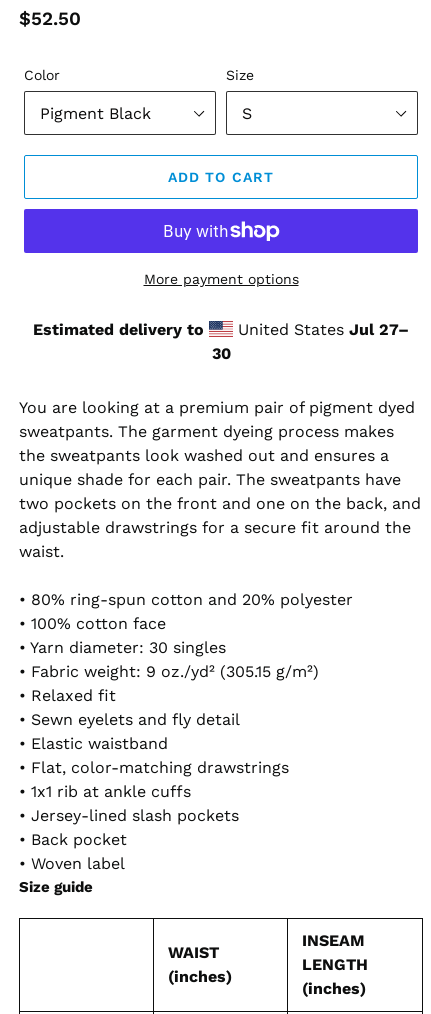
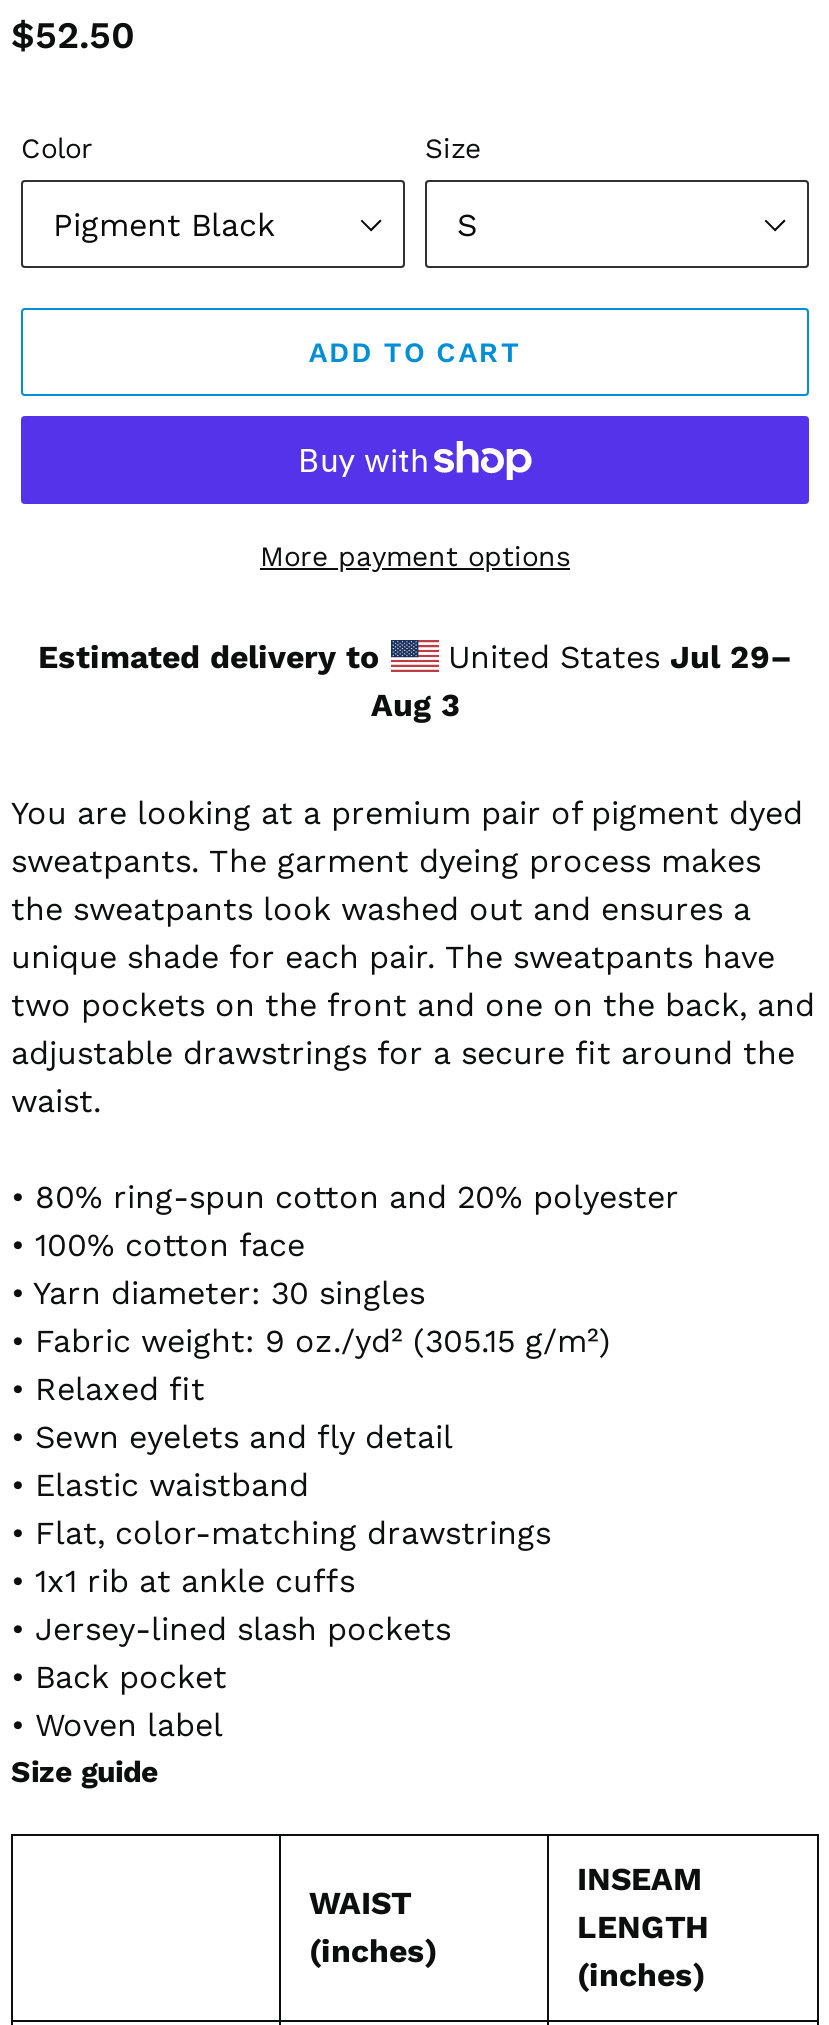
- United States Jul 27–
- 30
+ United States Jul 29–
+ Aug 3
